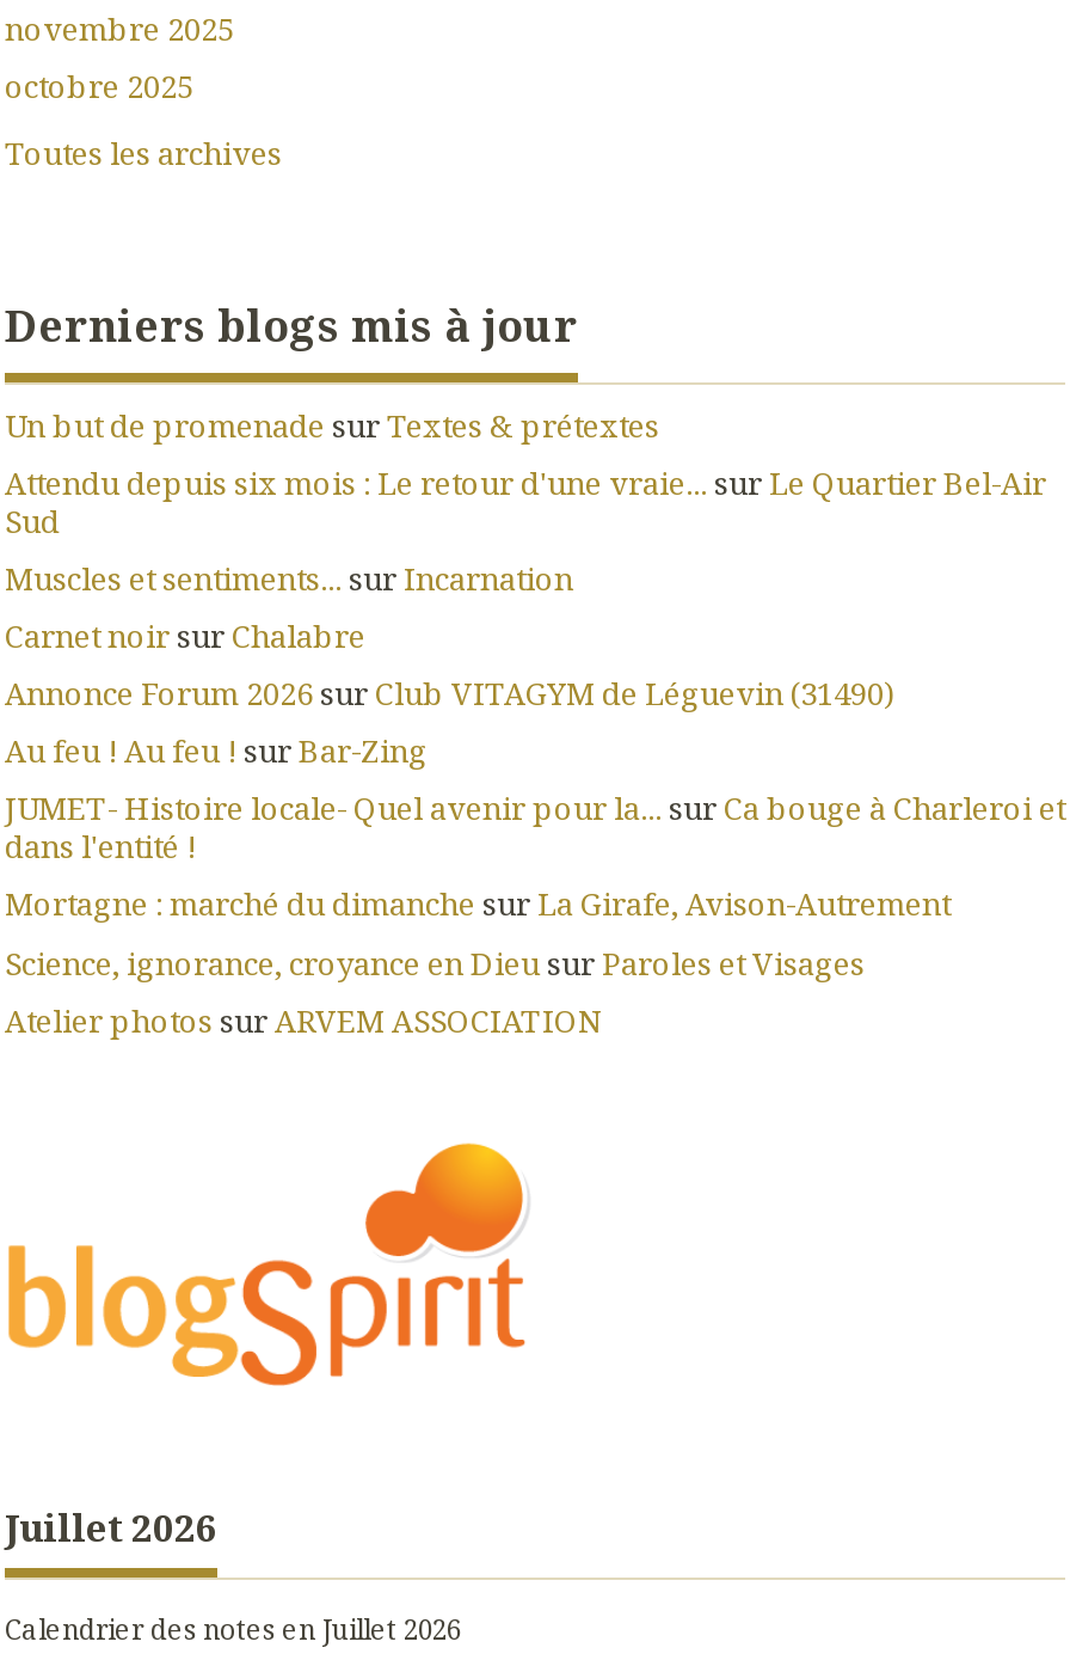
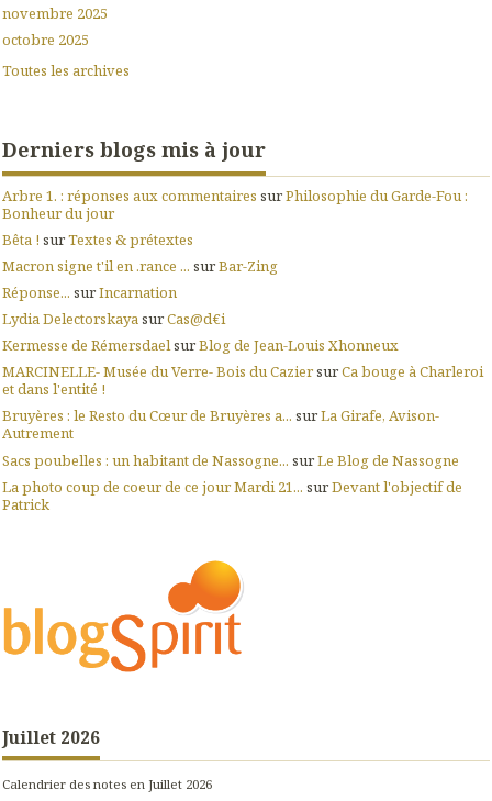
- Un but de promenade sur Textes & prétextes
- Attendu depuis six mois : Le retour d'une vraie... sur Le Quartier Bel-Air
- Sud
- Muscles et sentiments... sur Incarnation
- Carnet noir sur Chalabre
- Annonce Forum 2026 sur Club VITAGYM de Léguevin (31490)
- Au feu ! Au feu ! sur Bar-Zing
- JUMET- Histoire locale- Quel avenir pour la... sur Ca bouge à Charleroi et
- dans l'entité !
- Mortagne : marché du dimanche sur La Girafe, Avison-Autrement
- Science, ignorance, croyance en Dieu sur Paroles et Visages
- Atelier photos sur ARVEM ASSOCIATION
+ Arbre 1. : réponses aux commentaires sur Philosophie du Garde-Fou :
+ Bonheur du jour
+ Bêta ! sur Textes & prétextes
+ Macron signe t'il en .rance ... sur Bar-Zing
+ Réponse... sur Incarnation
+ Lydia Delectorskaya sur Cas@d€i
+ Kermesse de Rémersdael sur Blog de Jean-Louis Xhonneux
+ MARCINELLE- Musée du Verre- Bois du Cazier sur Ca bouge à Charleroi
+ et dans l'entité !
+ Bruyères : le Resto du Cœur de Bruyères a... sur La Girafe, Avison-
+ Autrement
+ Sacs poubelles : un habitant de Nassogne... sur Le Blog de Nassogne
+ La photo coup de coeur de ce jour Mardi 21... sur Devant l'objectif de
+ Patrick
